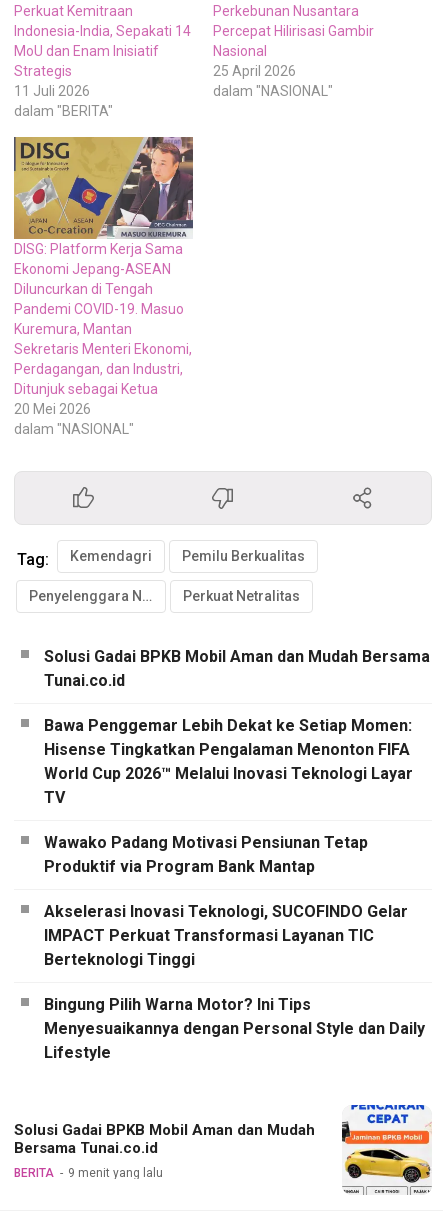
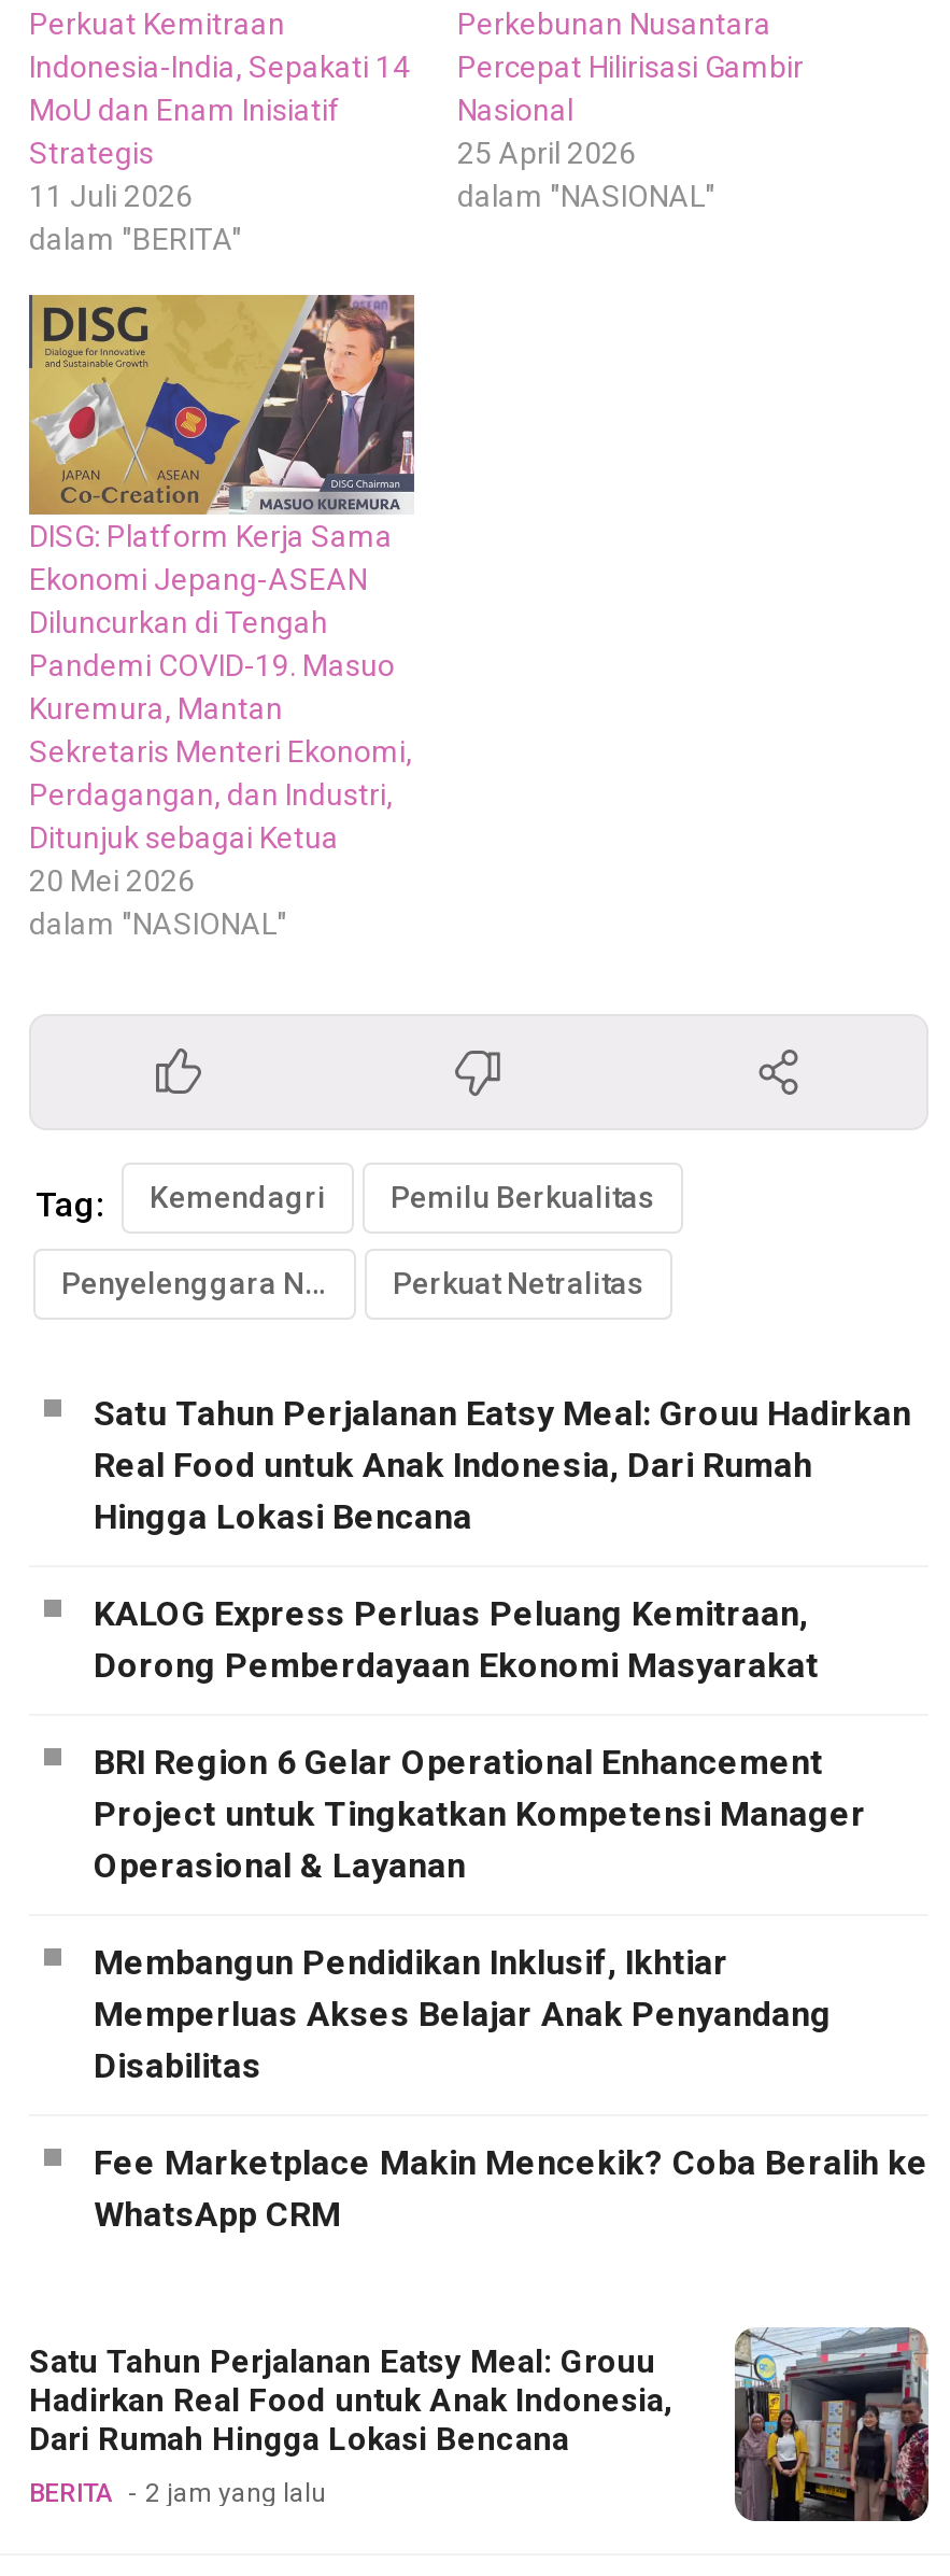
- Solusi Gadai BPKB Mobil Aman dan Mudah Bersama
- Tunai.co.id
+ Satu Tahun Perjalanan Eatsy Meal: Grouu Hadirkan
+ Real Food untuk Anak Indonesia, Dari Rumah
+ Hingga Lokasi Bencana

- Bawa Penggemar Lebih Dekat ke Setiap Momen:
- Hisense Tingkatkan Pengalaman Menonton FIFA
- World Cup 2026™ Melalui Inovasi Teknologi Layar
- TV
+ KALOG Express Perluas Peluang Kemitraan,
+ Dorong Pemberdayaan Ekonomi Masyarakat

- Wawako Padang Motivasi Pensiunan Tetap
- Produktif via Program Bank Mantap
+ BRI Region 6 Gelar Operational Enhancement
+ Project untuk Tingkatkan Kompetensi Manager
+ Operasional & Layanan

- Akselerasi Inovasi Teknologi, SUCOFINDO Gelar
- IMPACT Perkuat Transformasi Layanan TIC
- Berteknologi Tinggi
+ Membangun Pendidikan Inklusif, Ikhtiar
+ Memperluas Akses Belajar Anak Penyandang
+ Disabilitas

- Bingung Pilih Warna Motor? Ini Tips
- Menyesuaikannya dengan Personal Style dan Daily
- Lifestyle
+ Fee Marketplace Makin Mencekik? Coba Beralih ke
+ WhatsApp CRM

- [image]
- Solusi Gadai BPKB Mobil Aman dan Mudah
- Bersama Tunai.co.id
+ [image]
+ Satu Tahun Perjalanan Eatsy Meal: Grouu
+ Hadirkan Real Food untuk Anak Indonesia,
+ Dari Rumah Hingga Lokasi Bencana

- 9 menit yang lalu
+ 2 jam yang lalu
